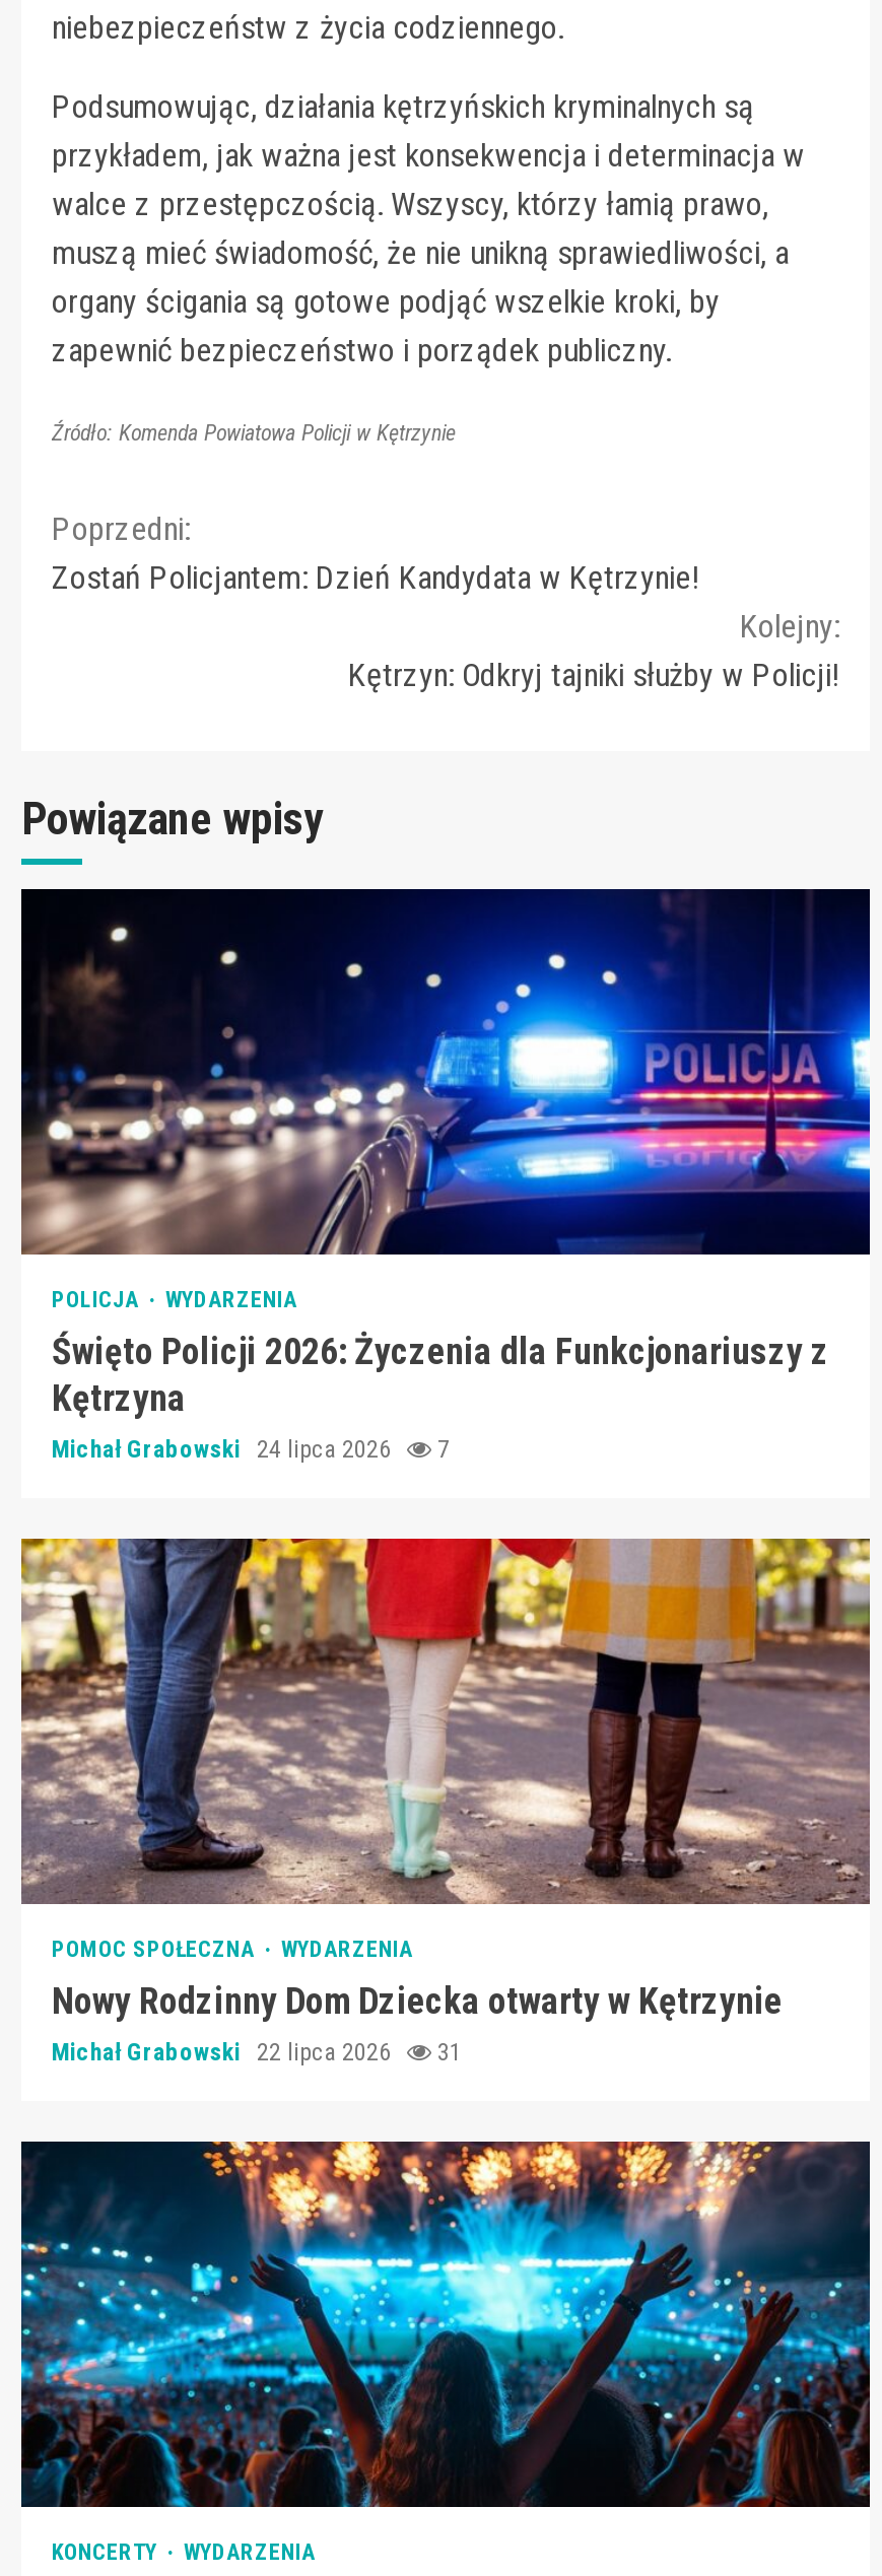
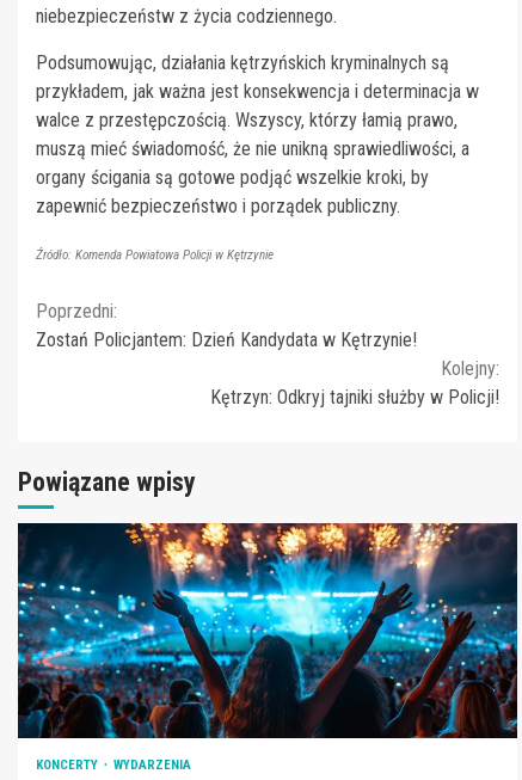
- [image]
- POLICJA
- WYDARZENIA
- Święto Policji 2026: Życzenia dla Funkcjonariuszy z
- Kętrzyna
- Michał Grabowski 24 lipca 2026
- 7

- [image]
- POMOC SPOŁECZNA
- WYDARZENIA
- Nowy Rodzinny Dom Dziecka otwarty w Kętrzynie
- Michał Grabowski 22 lipca 2026
- 31
